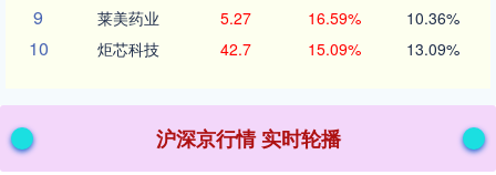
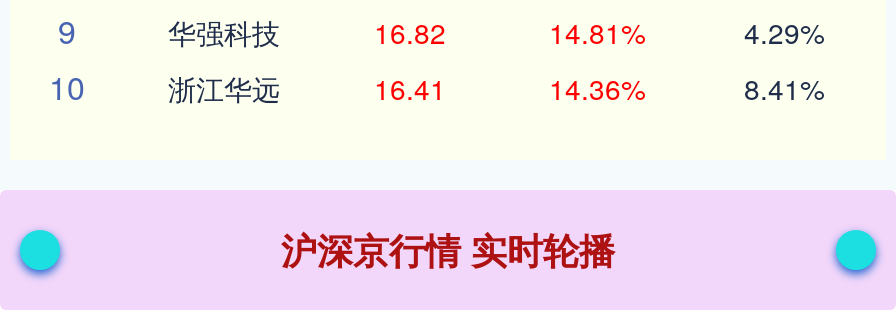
- 莱美药业
- 5.27
- 16.59%
- 10.36%
+ 华强科技
+ 16.82
+ 14.81%
+ 4.29%

- 炬芯科技
- 42.7
- 15.09%
- 13.09%
+ 浙江华远
+ 16.41
+ 14.36%
+ 8.41%
